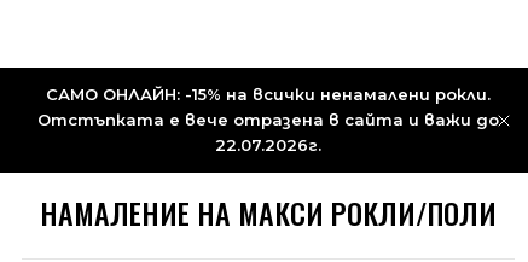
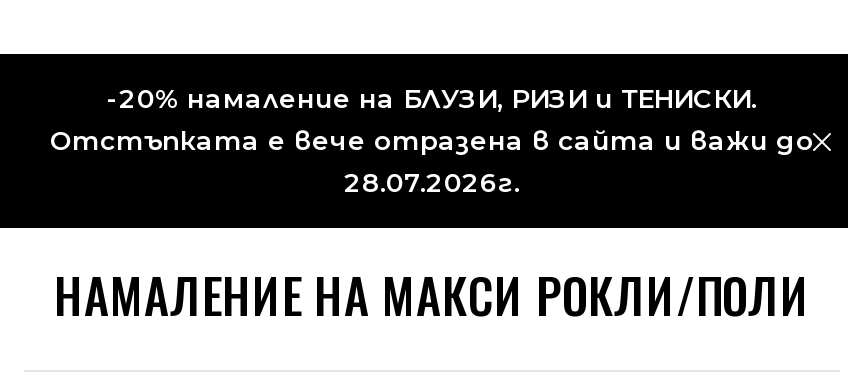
- САМО ОНЛАЙН: -15% на всички ненамалени рокли.
+ -20% намаление на БЛУЗИ, РИЗИ и ТЕНИСКИ.

- 22.07.2026г.
+ 28.07.2026г.
